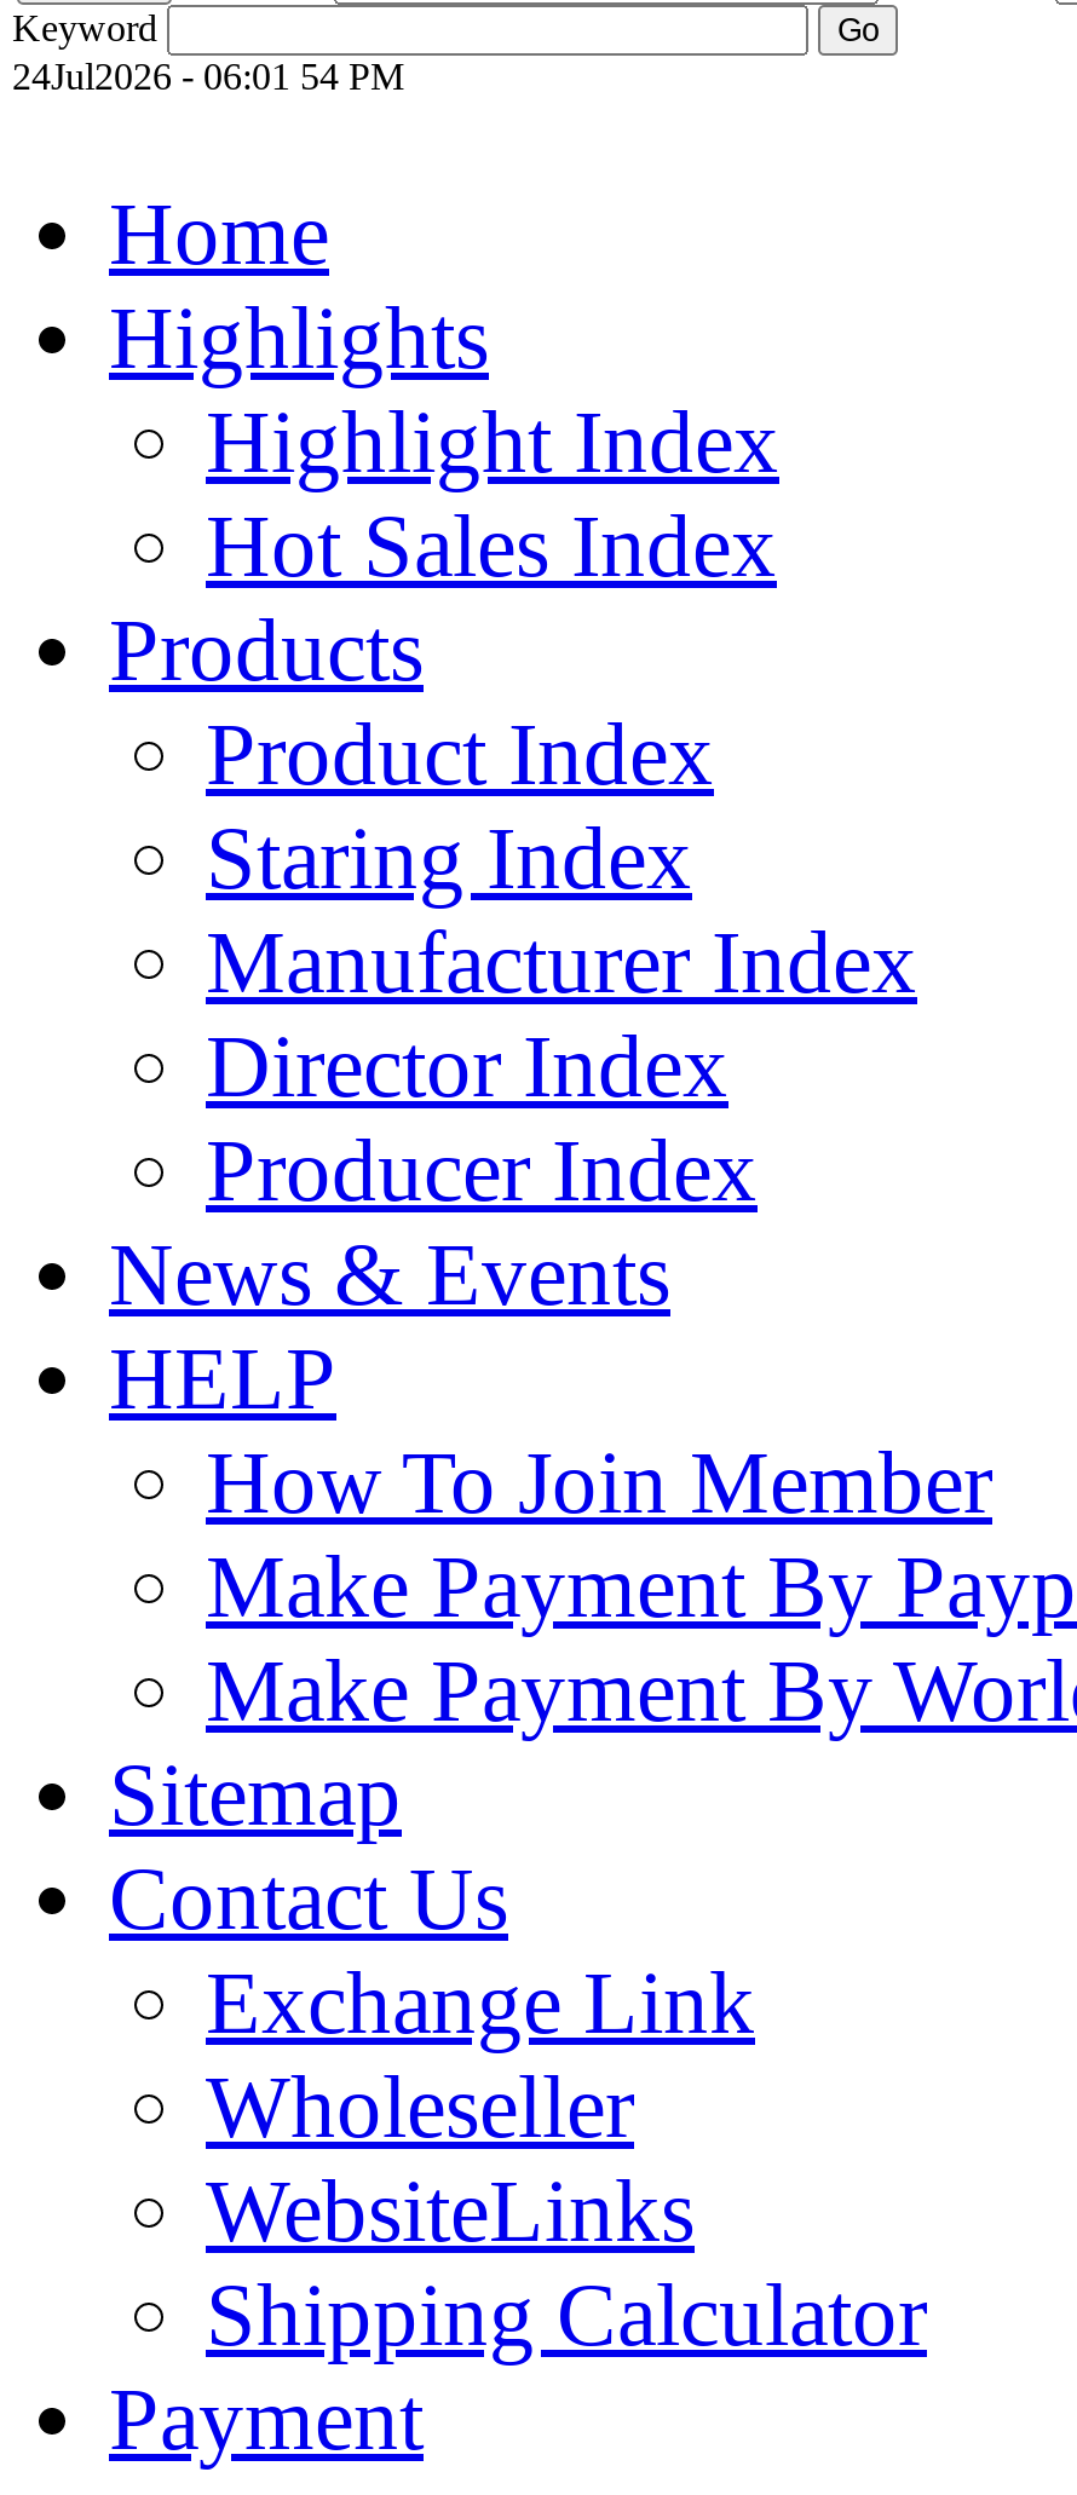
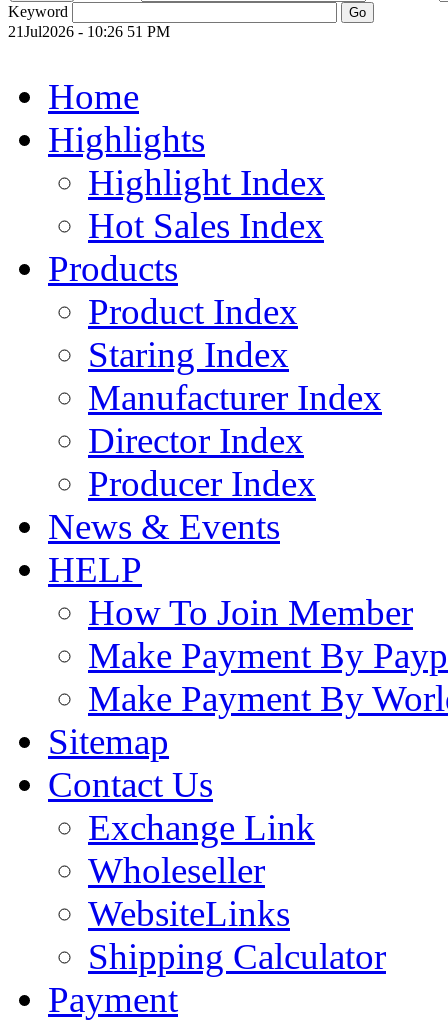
- 24Jul2026 - 06:01 54 PM
+ 21Jul2026 - 10:26 51 PM
